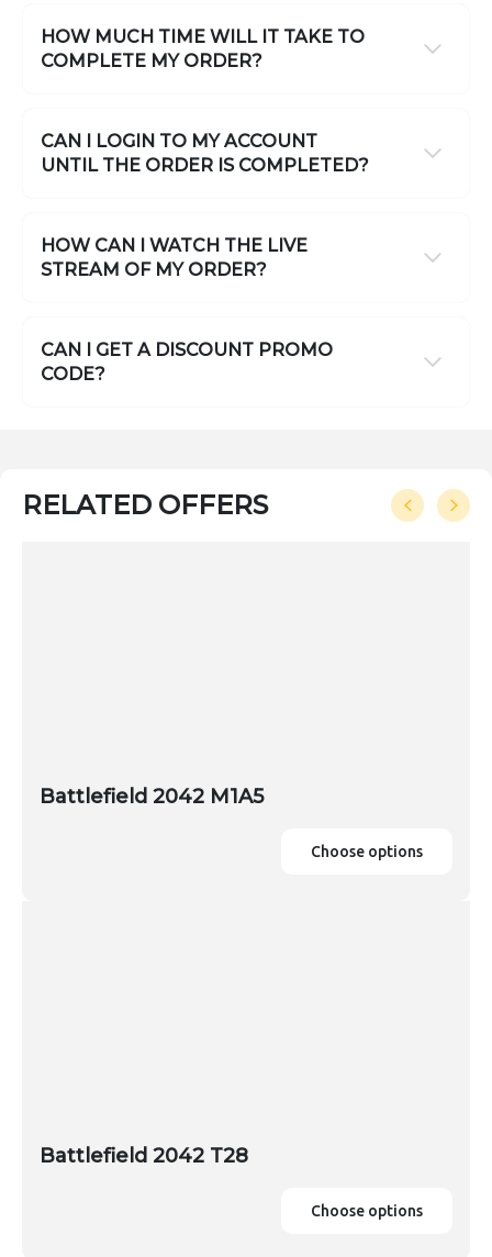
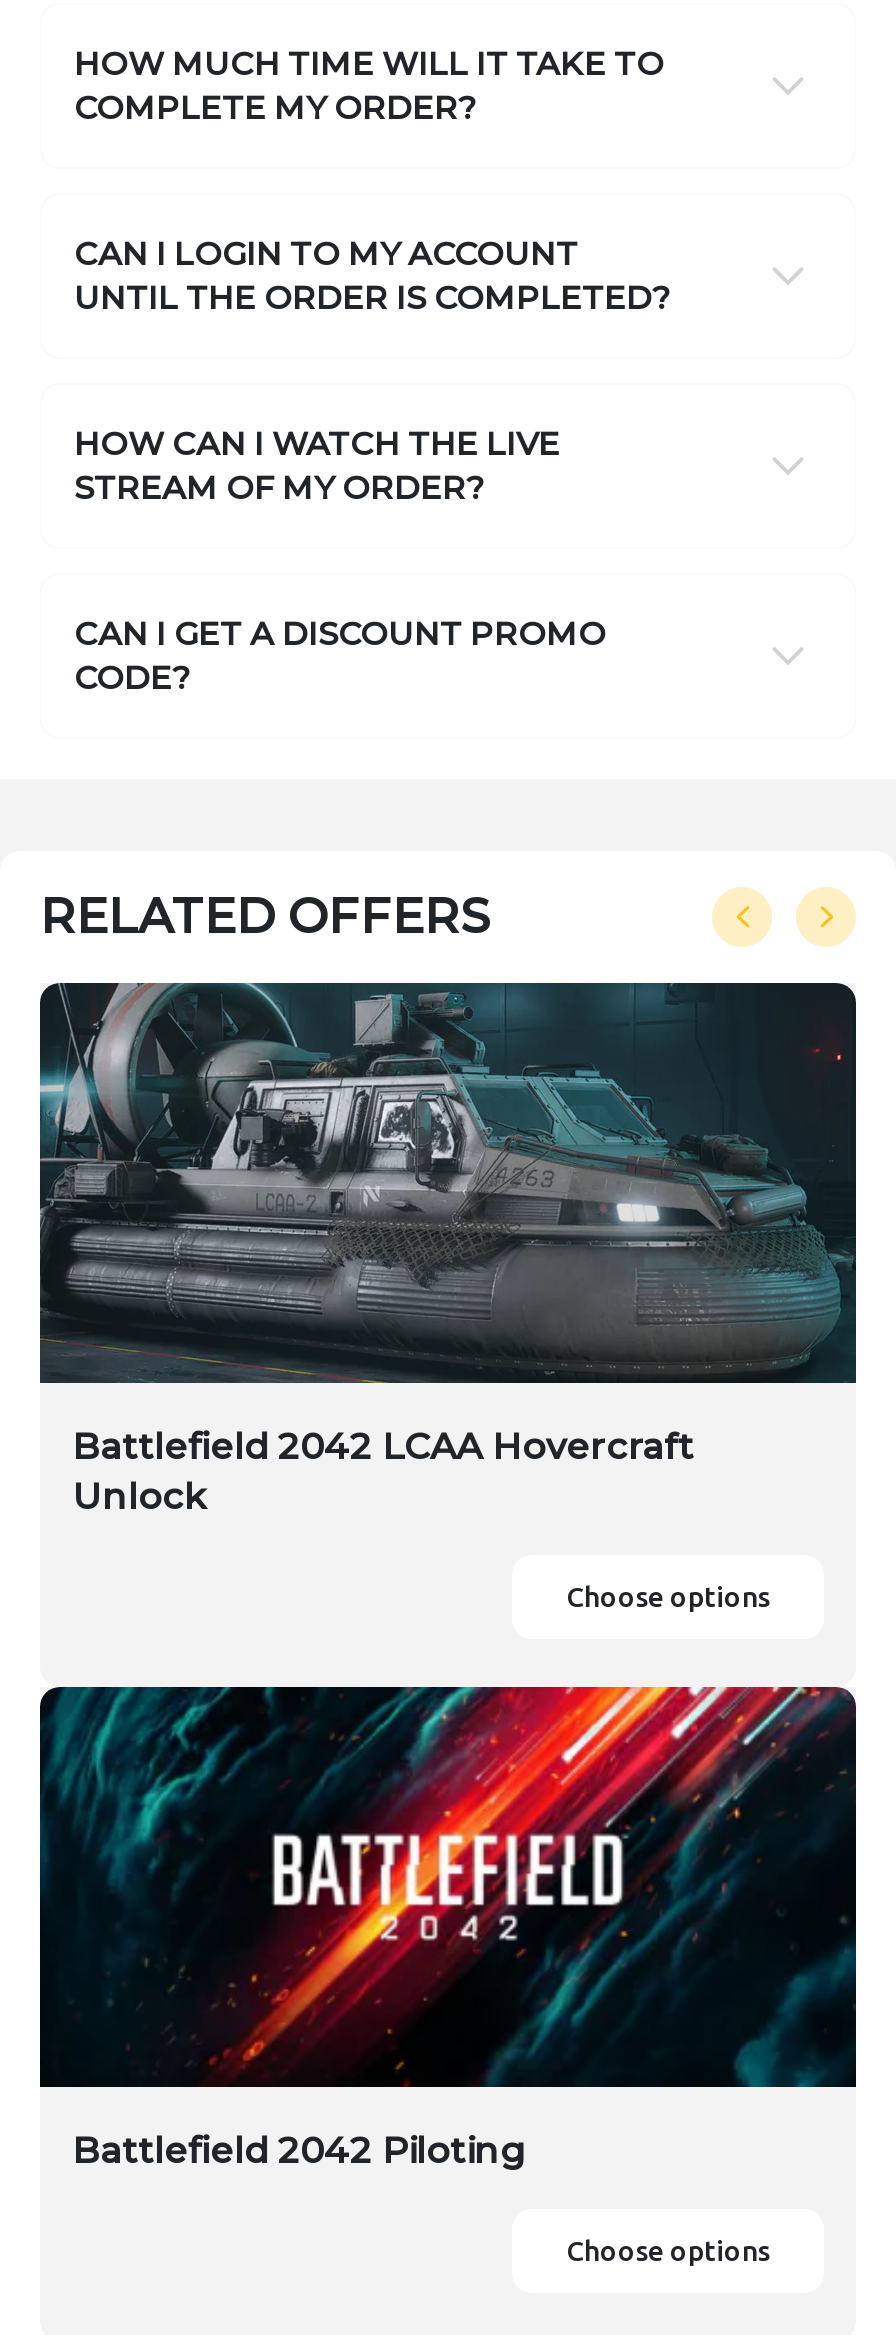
+ [image]

- Battlefield 2042 M1A5
+ Battlefield 2042 LCAA Hovercraft
+ Unlock

+ [image]

- Battlefield 2042 T28
+ Battlefield 2042 Piloting
